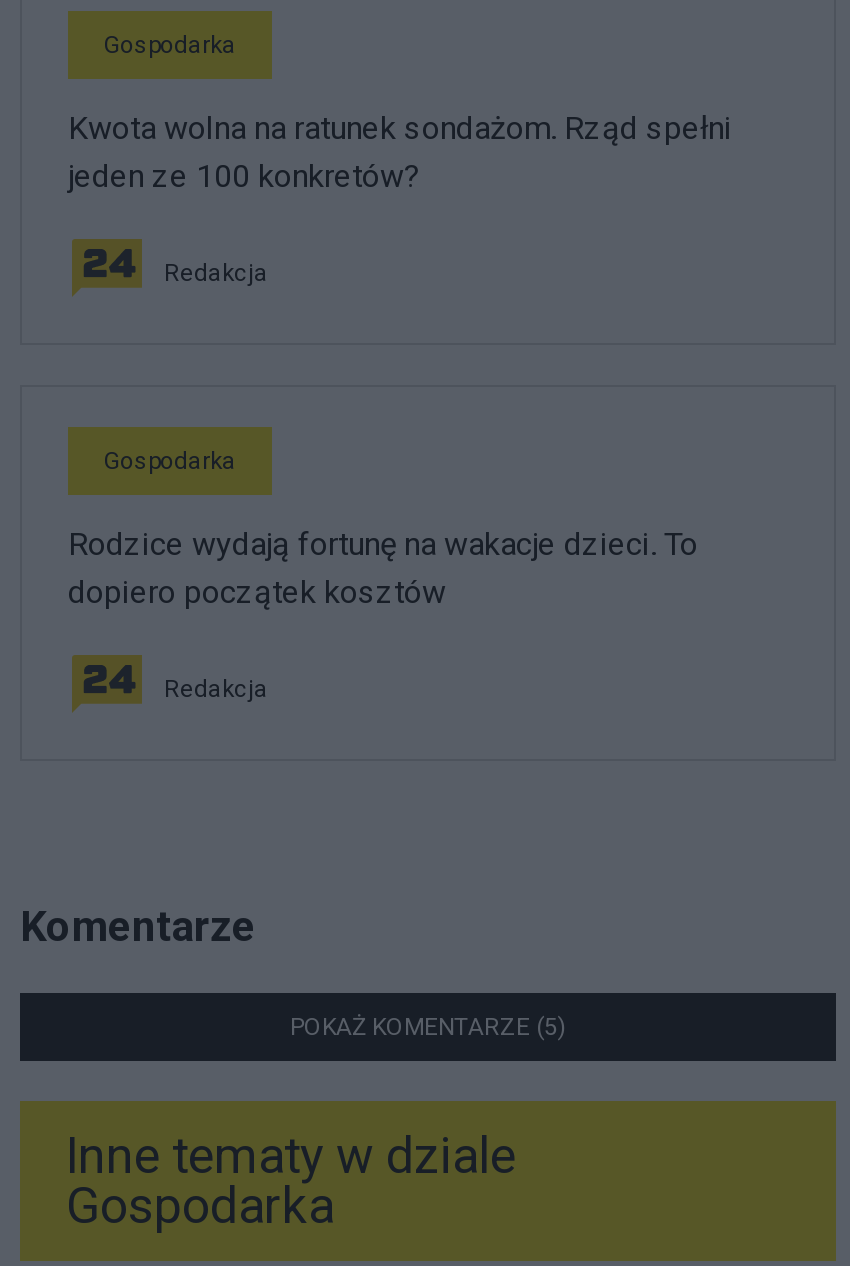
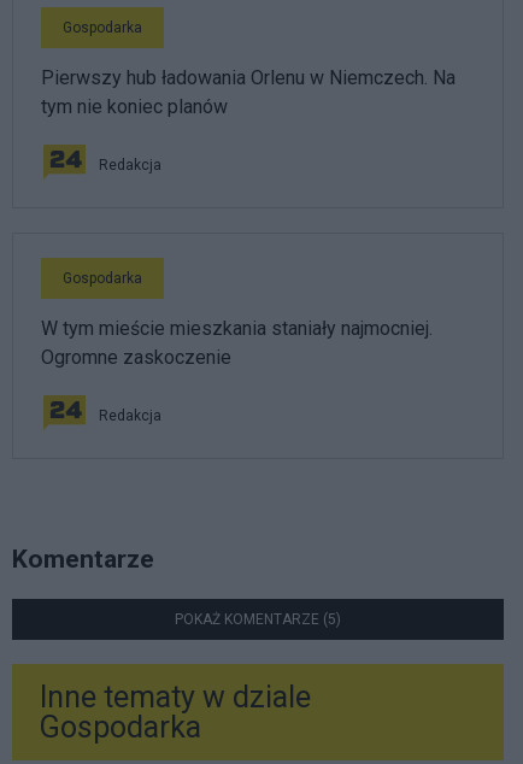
- Kwota wolna na ratunek sondażom. Rząd spełni
- jeden ze 100 konkretów?
+ Pierwszy hub ładowania Orlenu w Niemczech. Na
+ tym nie koniec planów

- Rodzice wydają fortunę na wakacje dzieci. To
- dopiero początek kosztów
+ W tym mieście mieszkania staniały najmocniej.
+ Ogromne zaskoczenie
